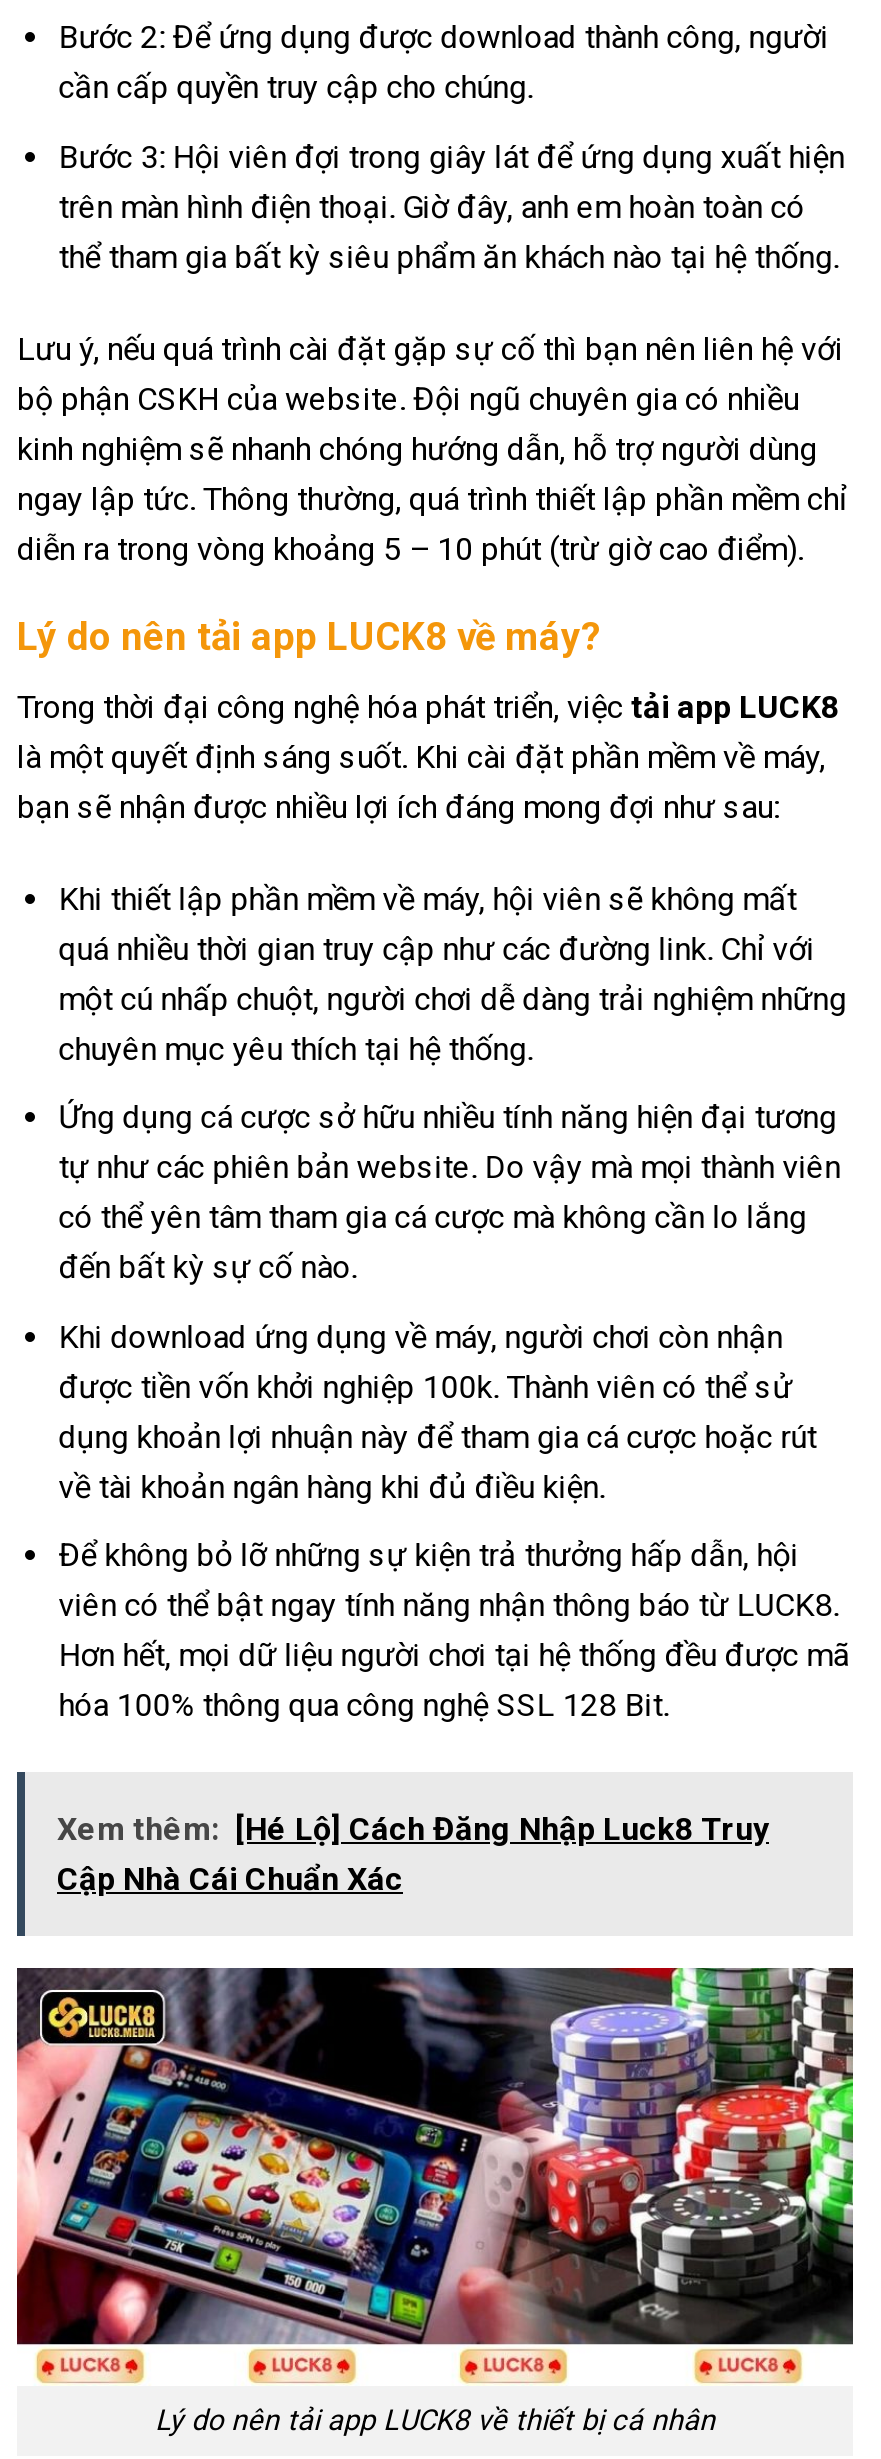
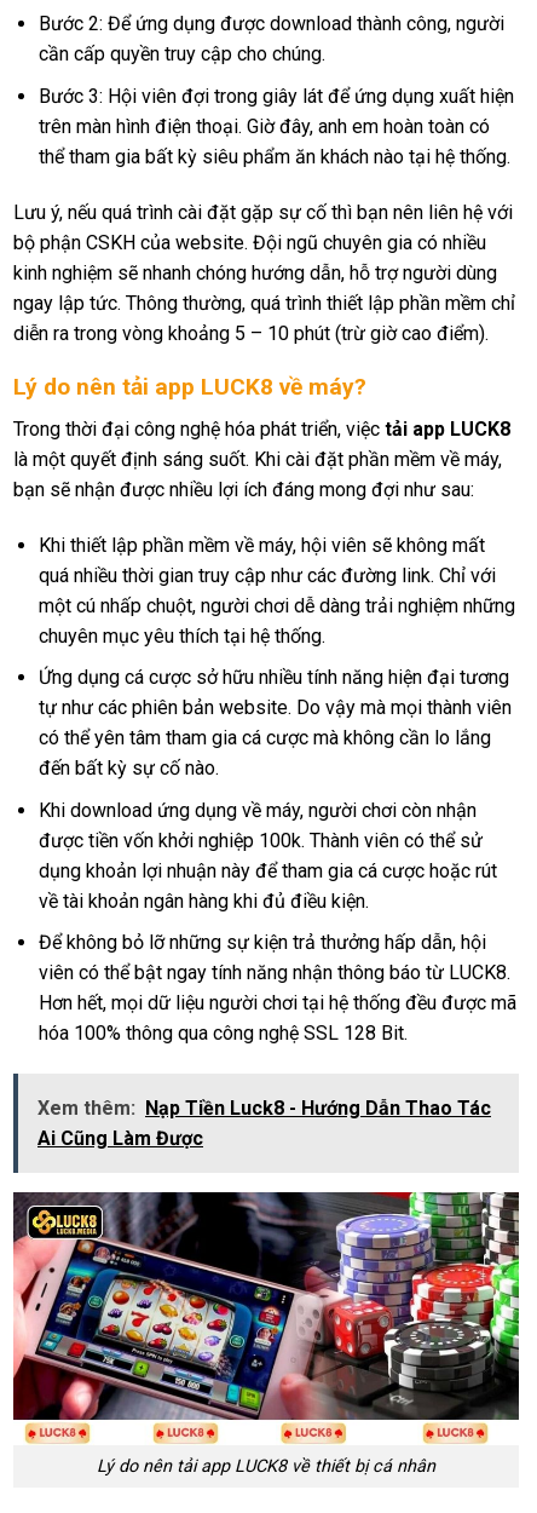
- Xem thêm: [Hé Lộ] Cách Đăng Nhập Luck8 Truy
- Cập Nhà Cái Chuẩn Xác
+ Xem thêm: Nạp Tiền Luck8 - Hướng Dẫn Thao Tác
+ Ai Cũng Làm Được
